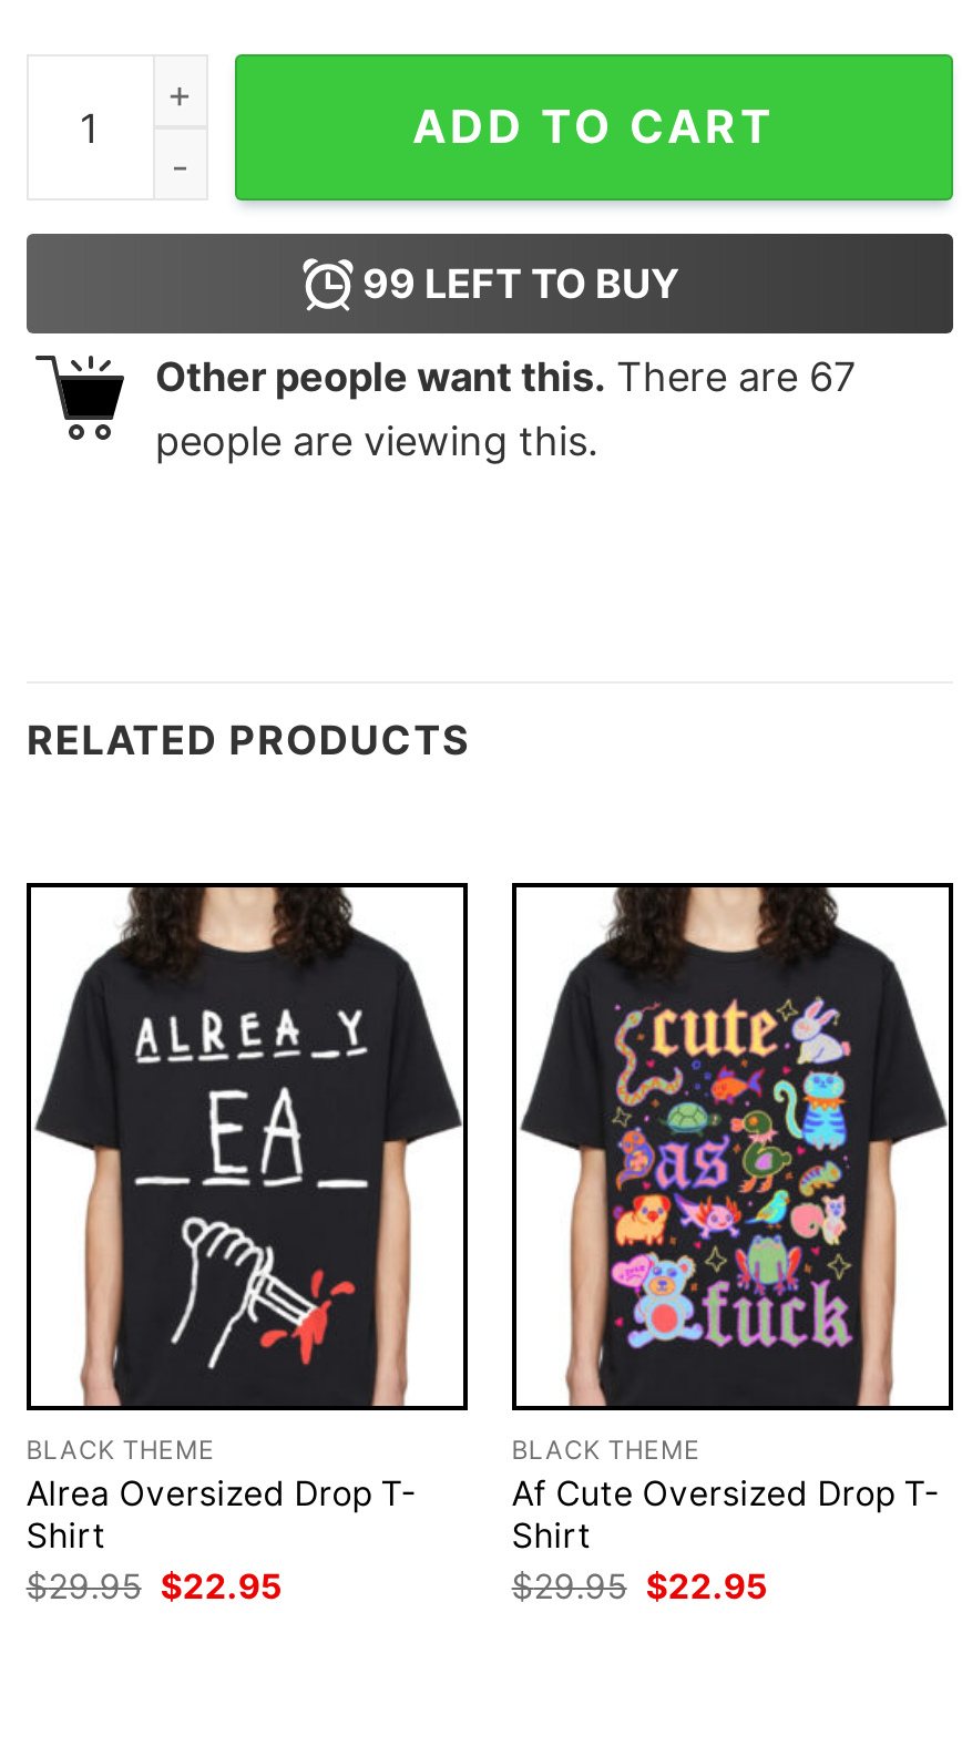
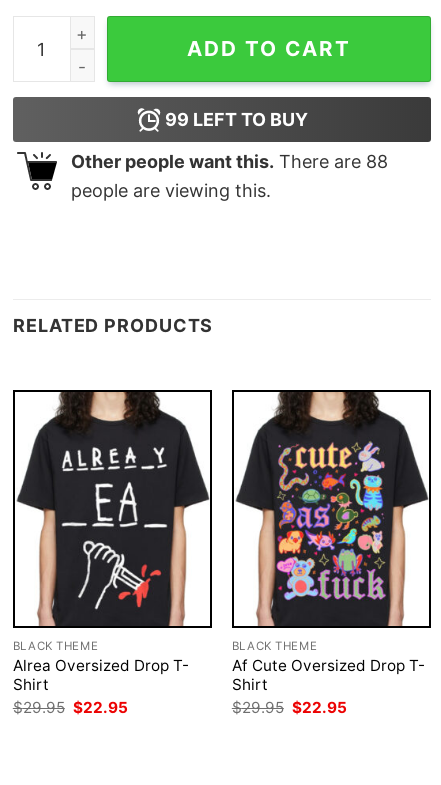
- Other people want this. There are 67
+ Other people want this. There are 88
